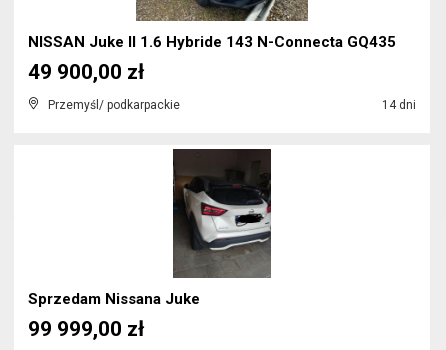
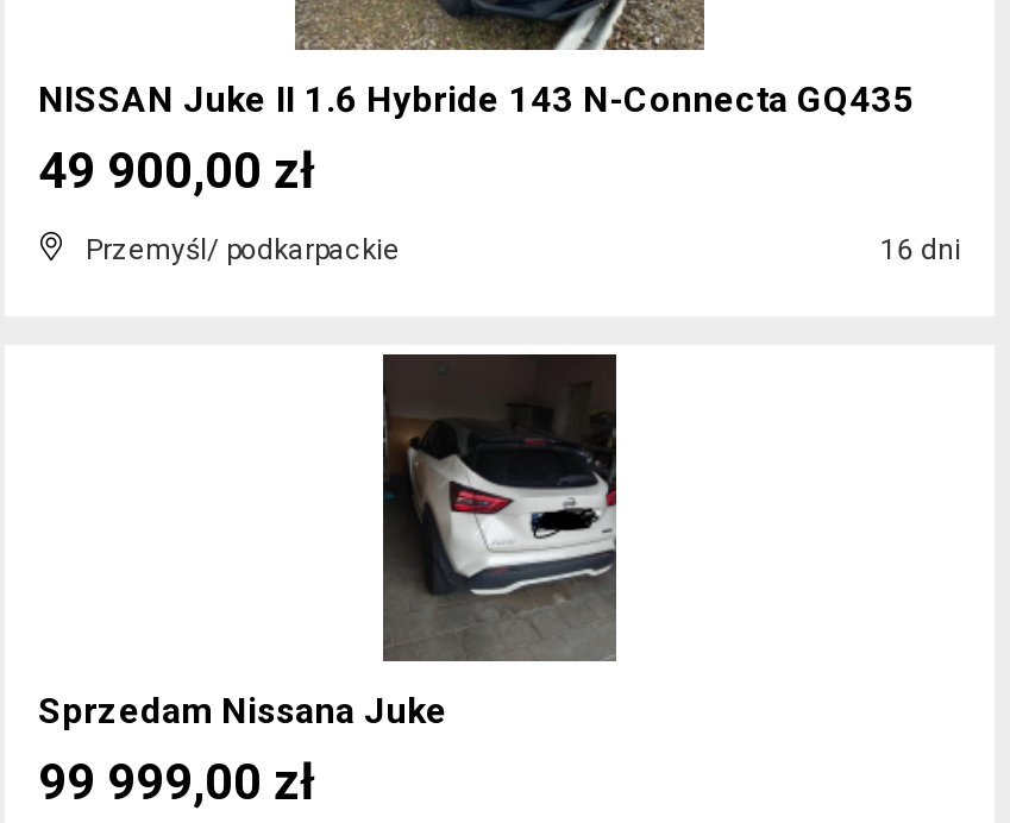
- 14 dni
+ 16 dni
